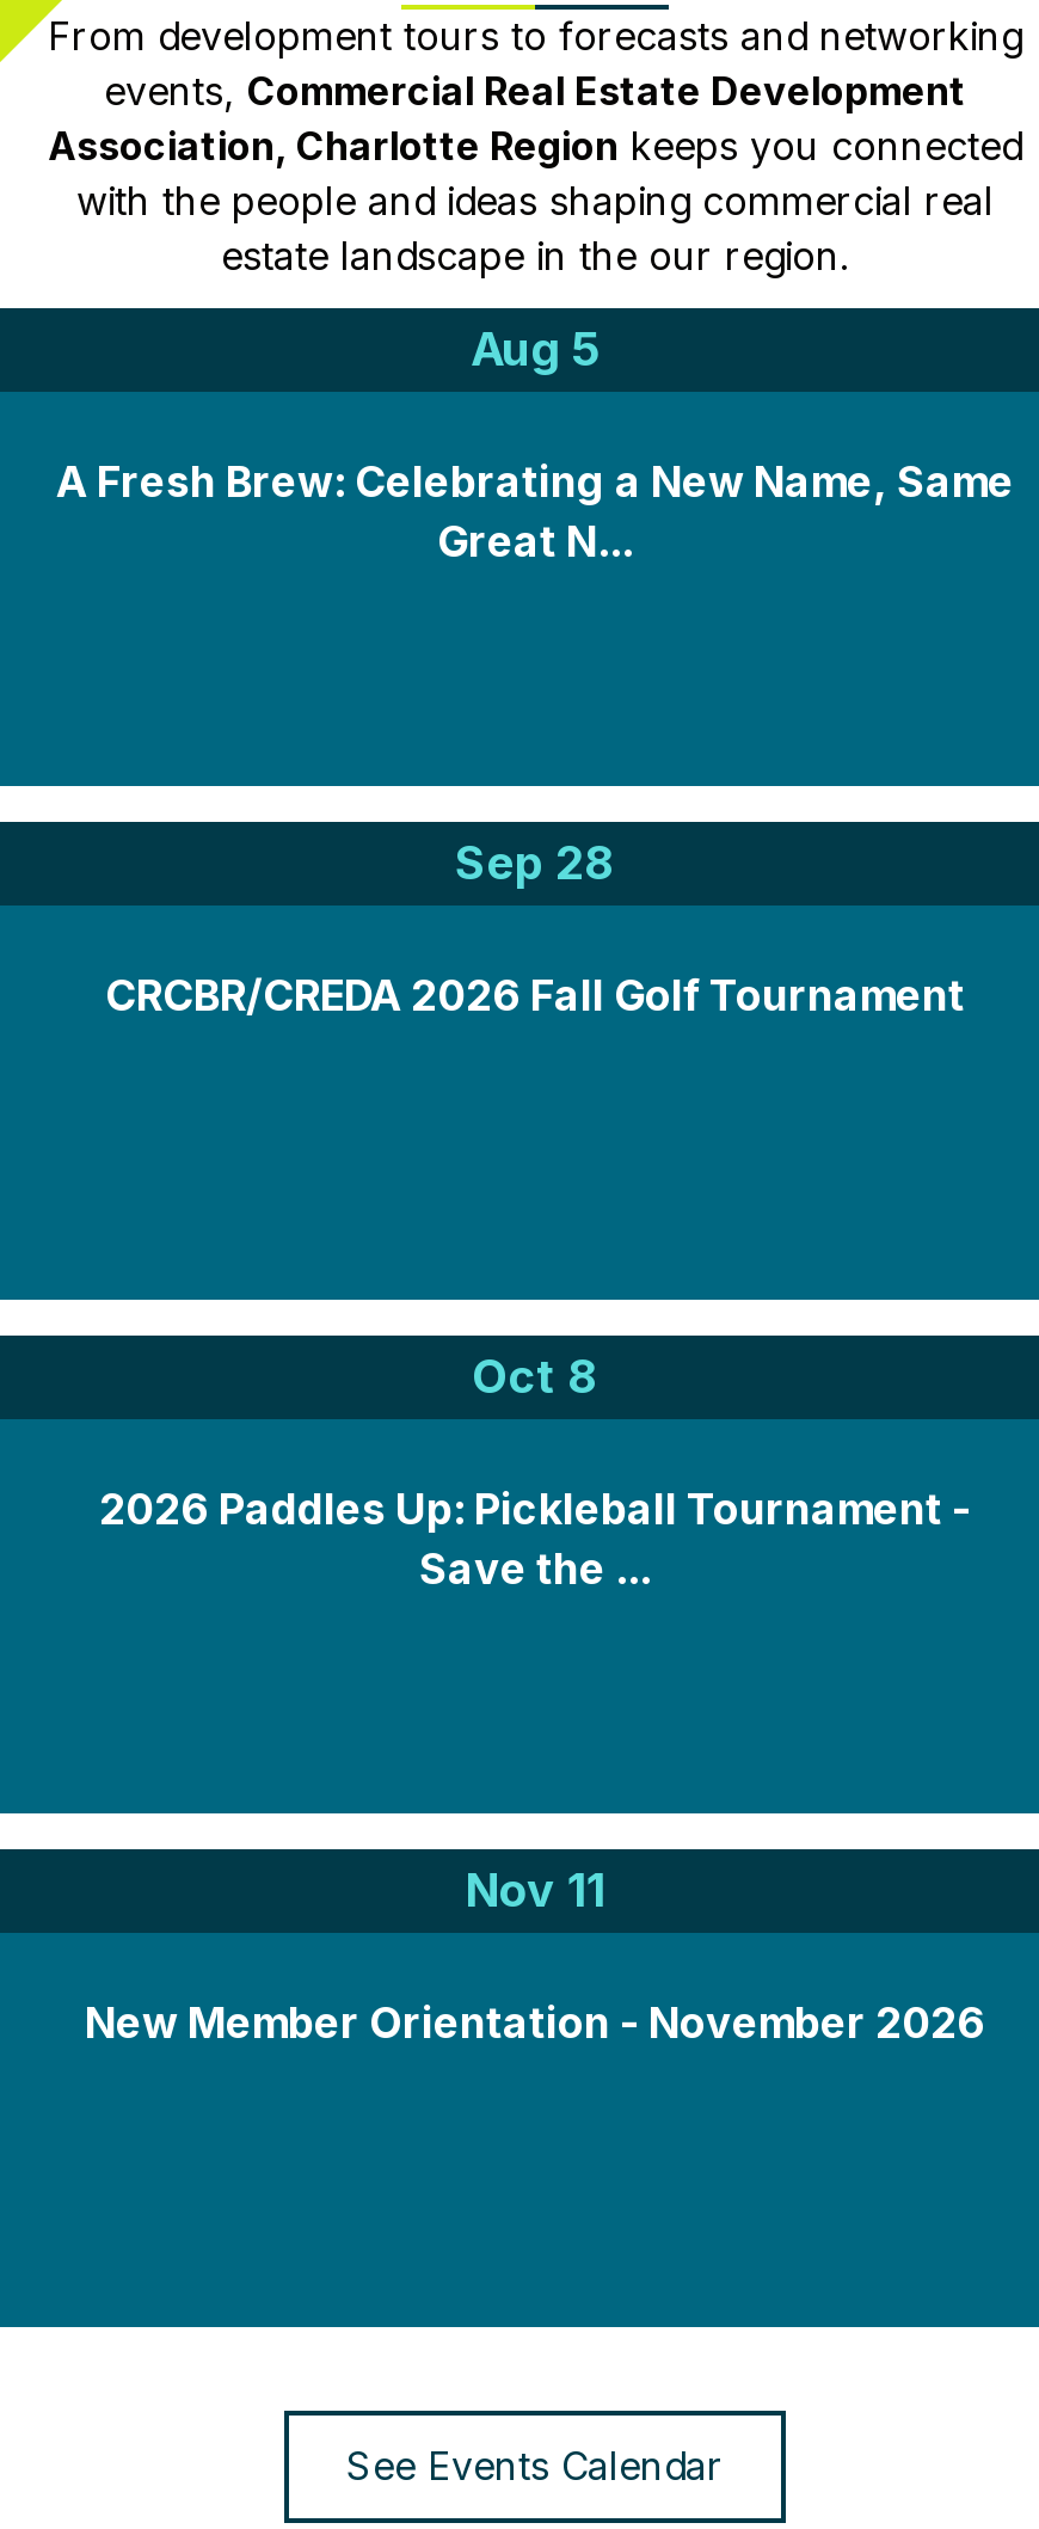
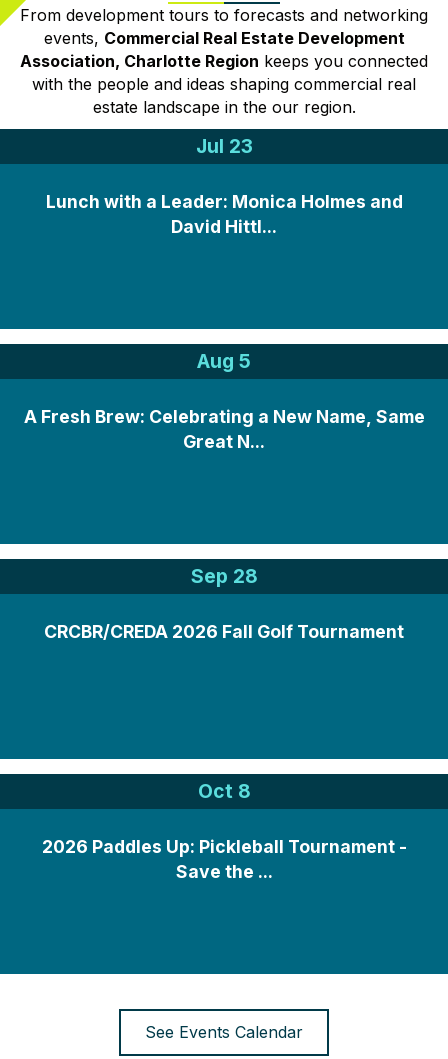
+ Jul 23
+ Lunch with a Leader: Monica Holmes and
+ David Hittl...

moved down: Aug 5 | A Fresh Brew: Celebrating a New Name, Same | Great N... | Sep 28 | CRCBR/CREDA 2026 Fall Golf Tournament | Oct 8 | 2026 Paddles Up: Pickleball Tournament - | Save the ...

- Nov 11
- New Member Orientation - November 2026
